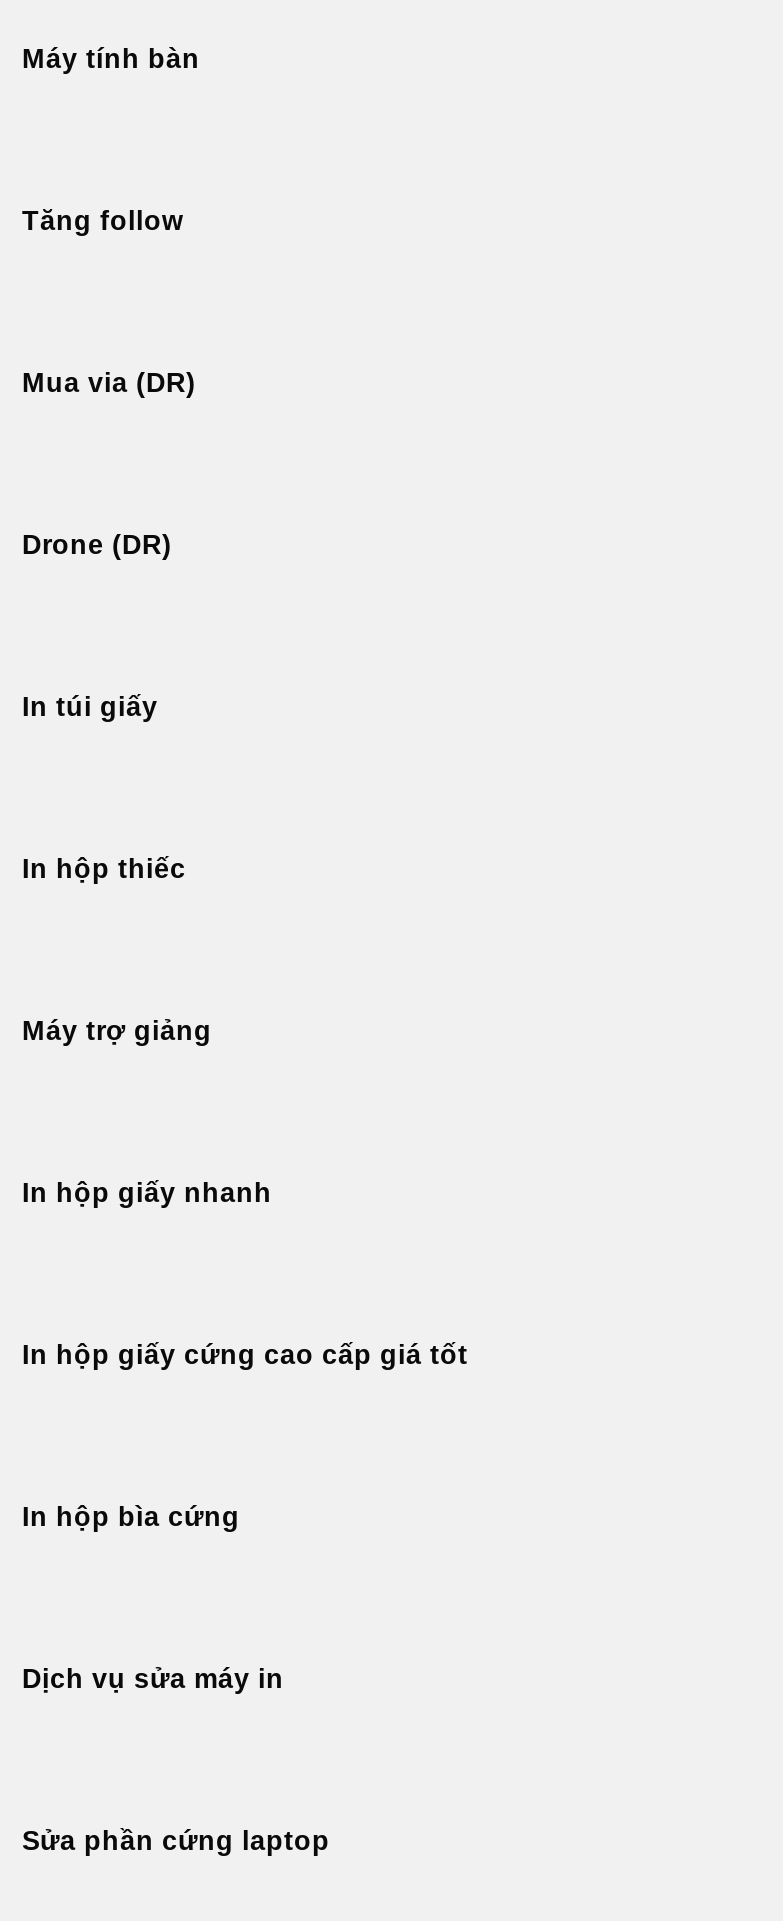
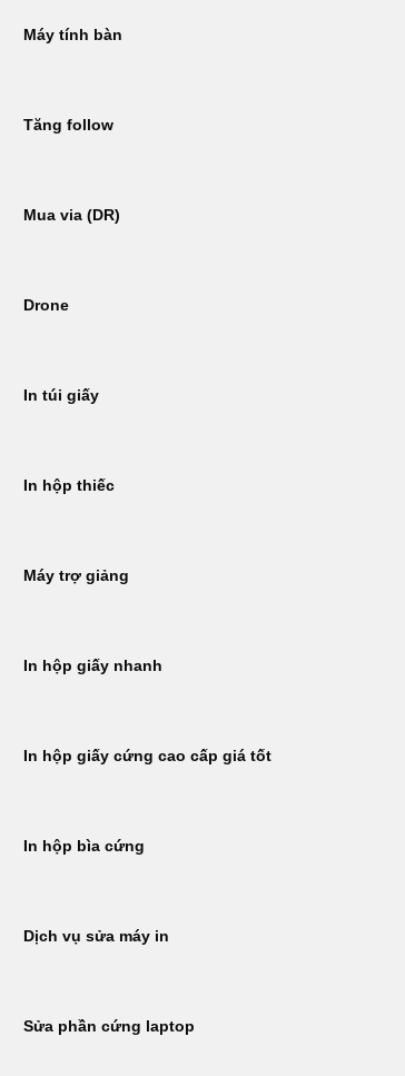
- Drone (DR)
+ Drone
